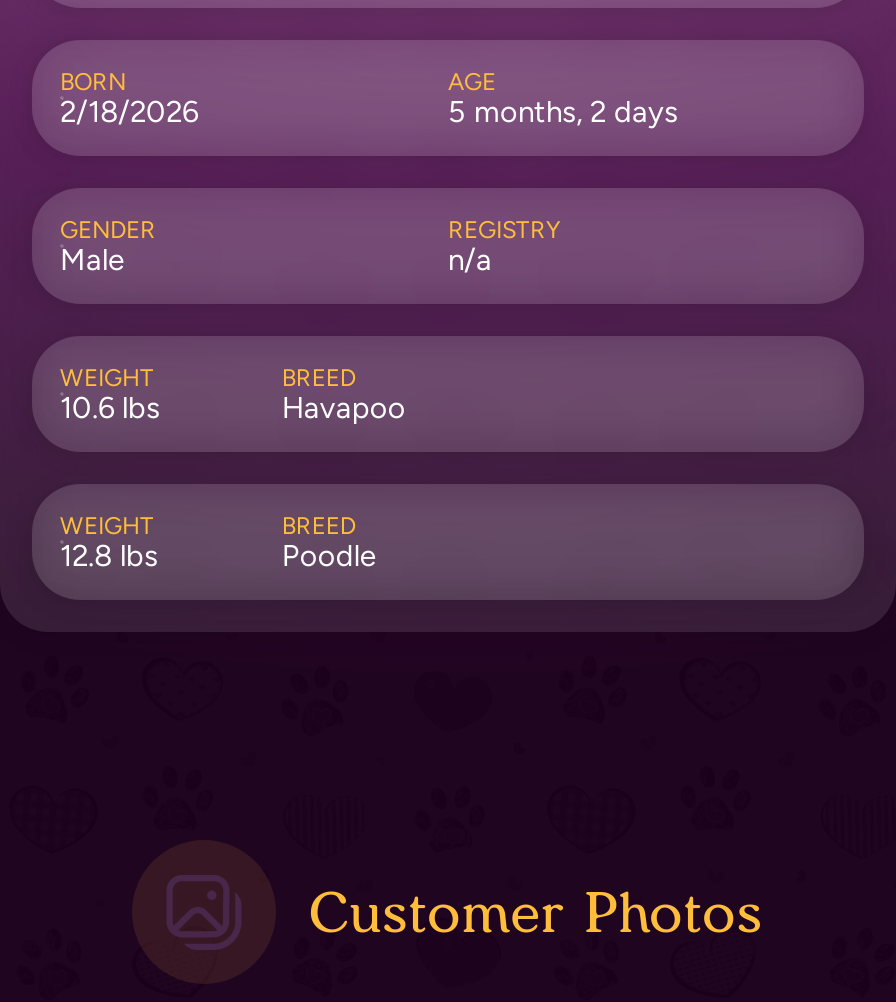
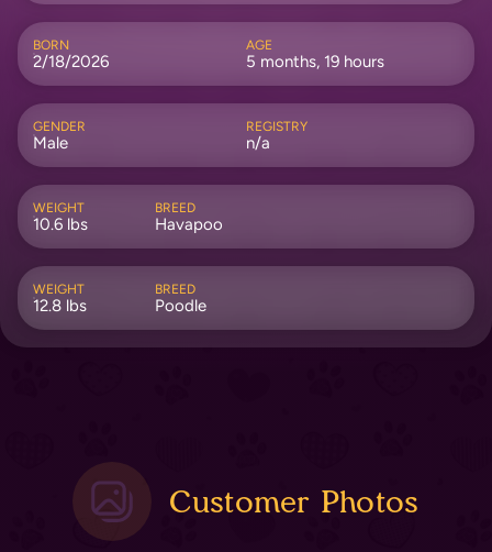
- 5 months, 2 days
+ 5 months, 19 hours
